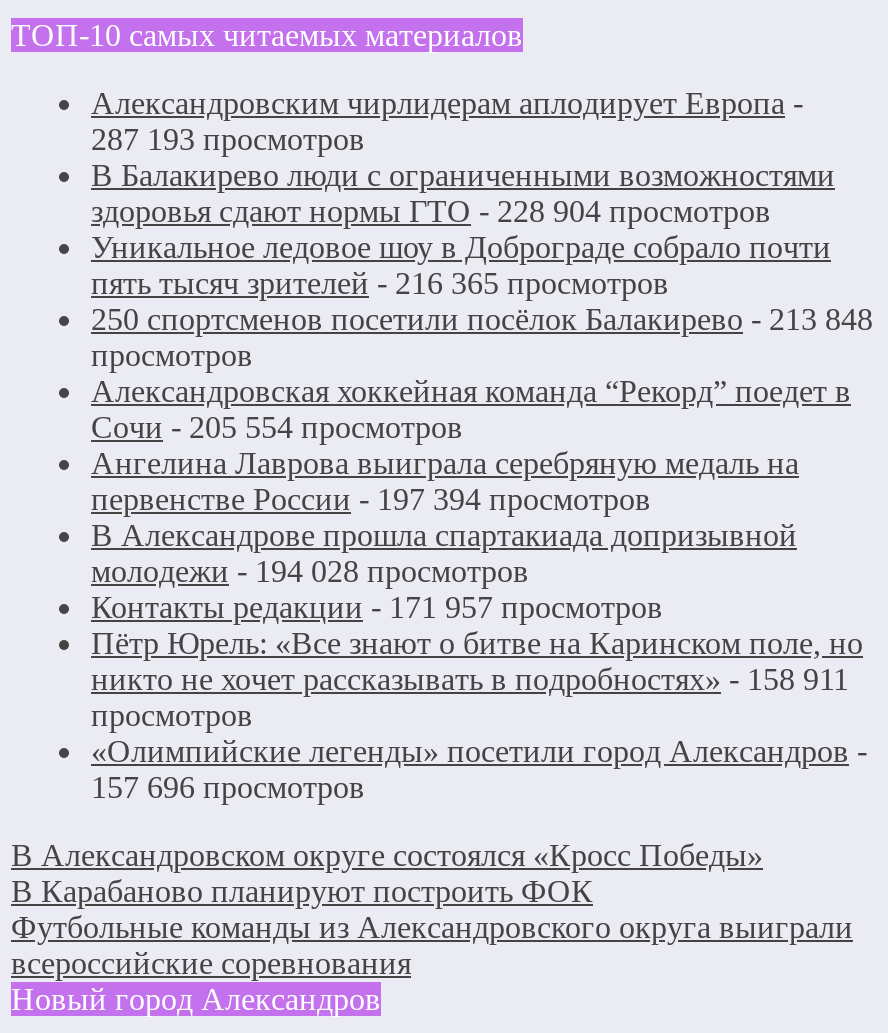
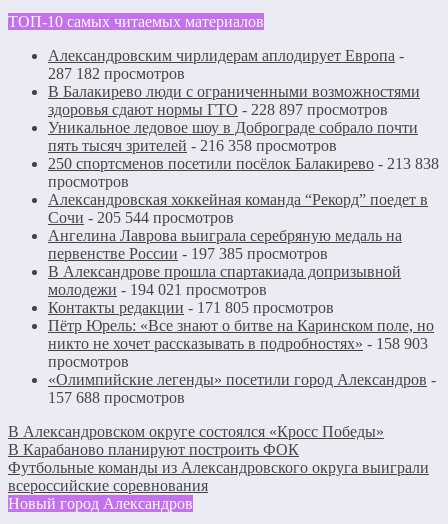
- 287 193 просмотров
+ 287 182 просмотров

- здоровья сдают нормы ГТО - 228 904 просмотров
+ здоровья сдают нормы ГТО - 228 897 просмотров

- пять тысяч зрителей - 216 365 просмотров
+ пять тысяч зрителей - 216 358 просмотров

- 250 спортсменов посетили посёлок Балакирево - 213 848
+ 250 спортсменов посетили посёлок Балакирево - 213 838

- Сочи - 205 554 просмотров
+ Сочи - 205 544 просмотров

- первенстве России - 197 394 просмотров
+ первенстве России - 197 385 просмотров

- молодежи - 194 028 просмотров
+ молодежи - 194 021 просмотров

- Контакты редакции - 171 957 просмотров
+ Контакты редакции - 171 805 просмотров

- никто не хочет рассказывать в подробностях» - 158 911
+ никто не хочет рассказывать в подробностях» - 158 903

- 157 696 просмотров
+ 157 688 просмотров
